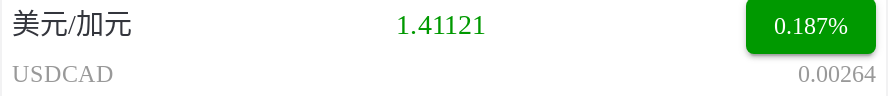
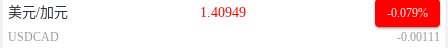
- 1.41121
+ 1.40949

- 0.187%
+ -0.079%

- 0.00264
+ -0.00111
